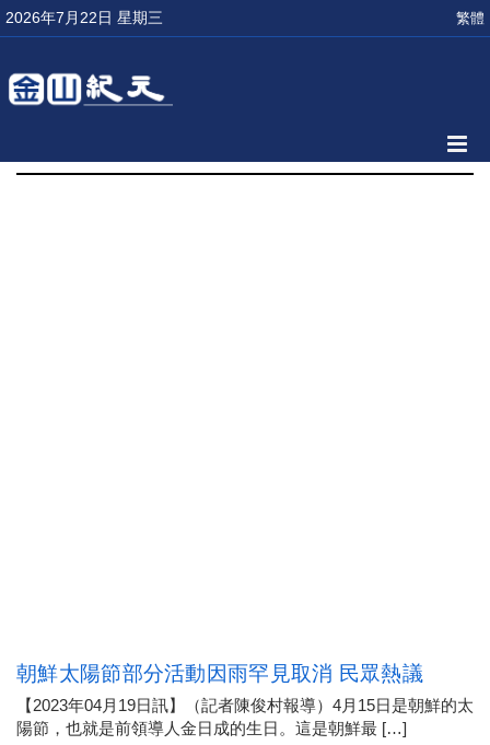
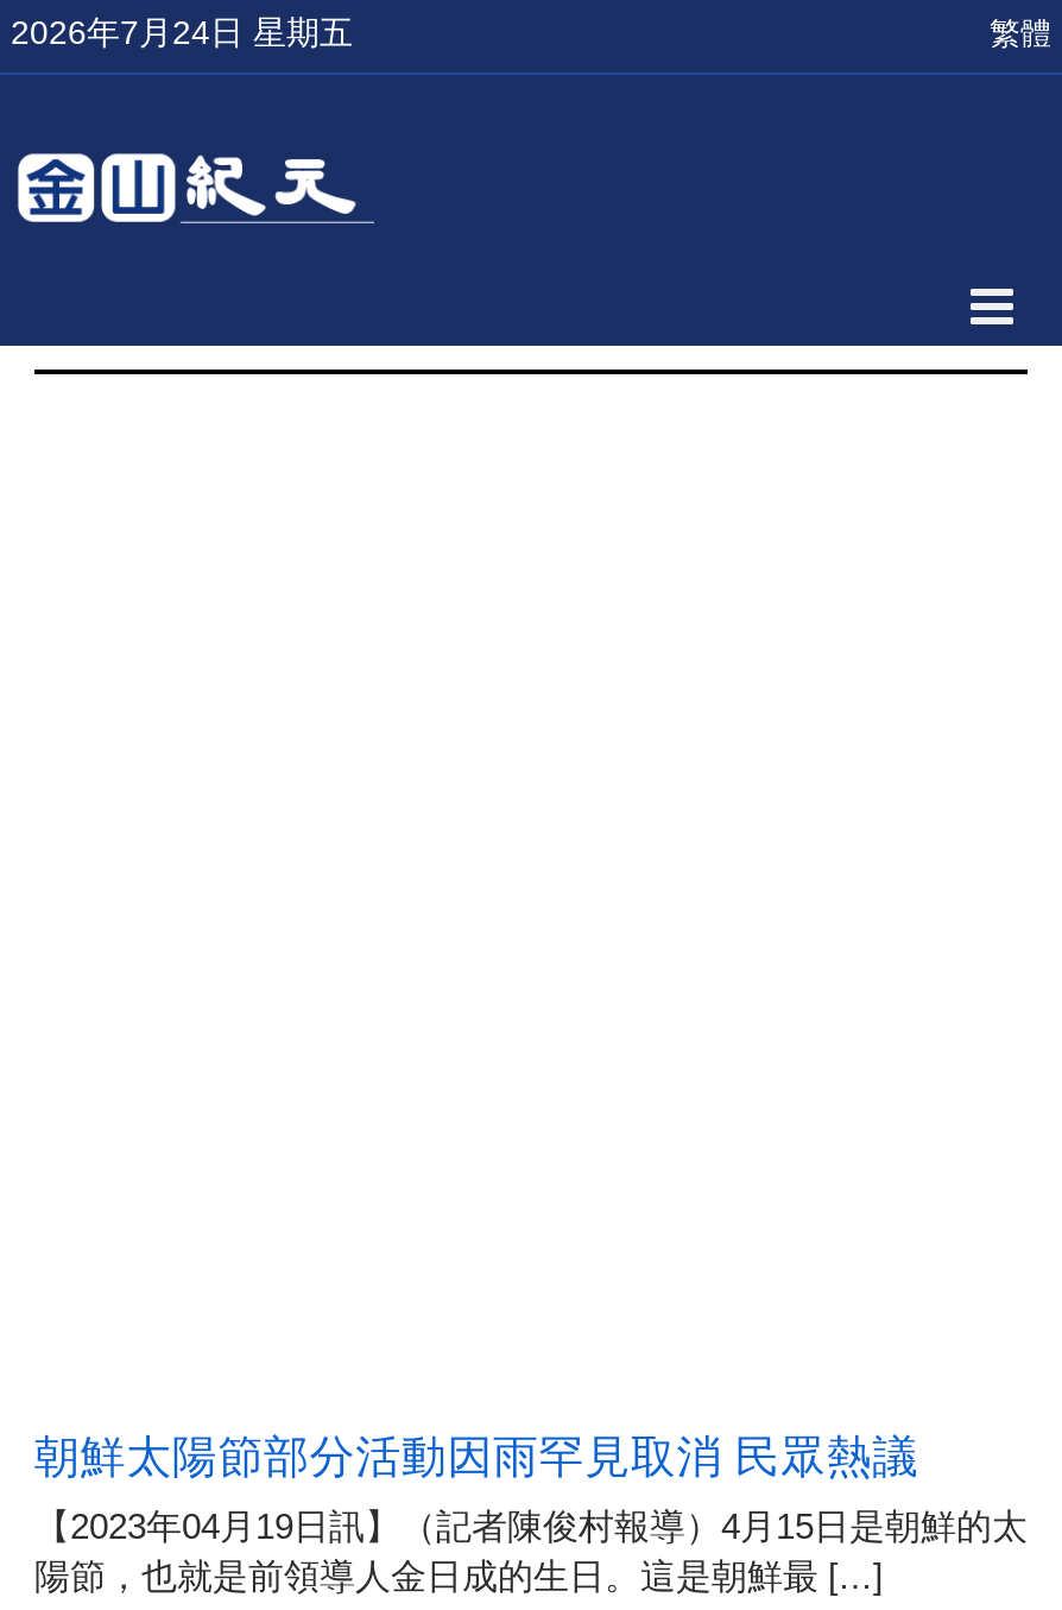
- 2026年7月22日 星期三
+ 2026年7月24日 星期五
